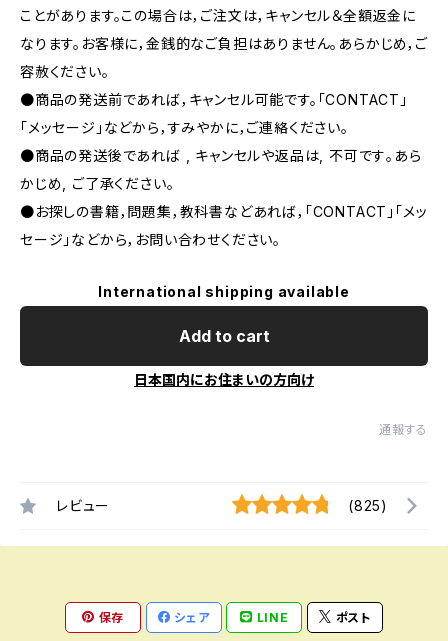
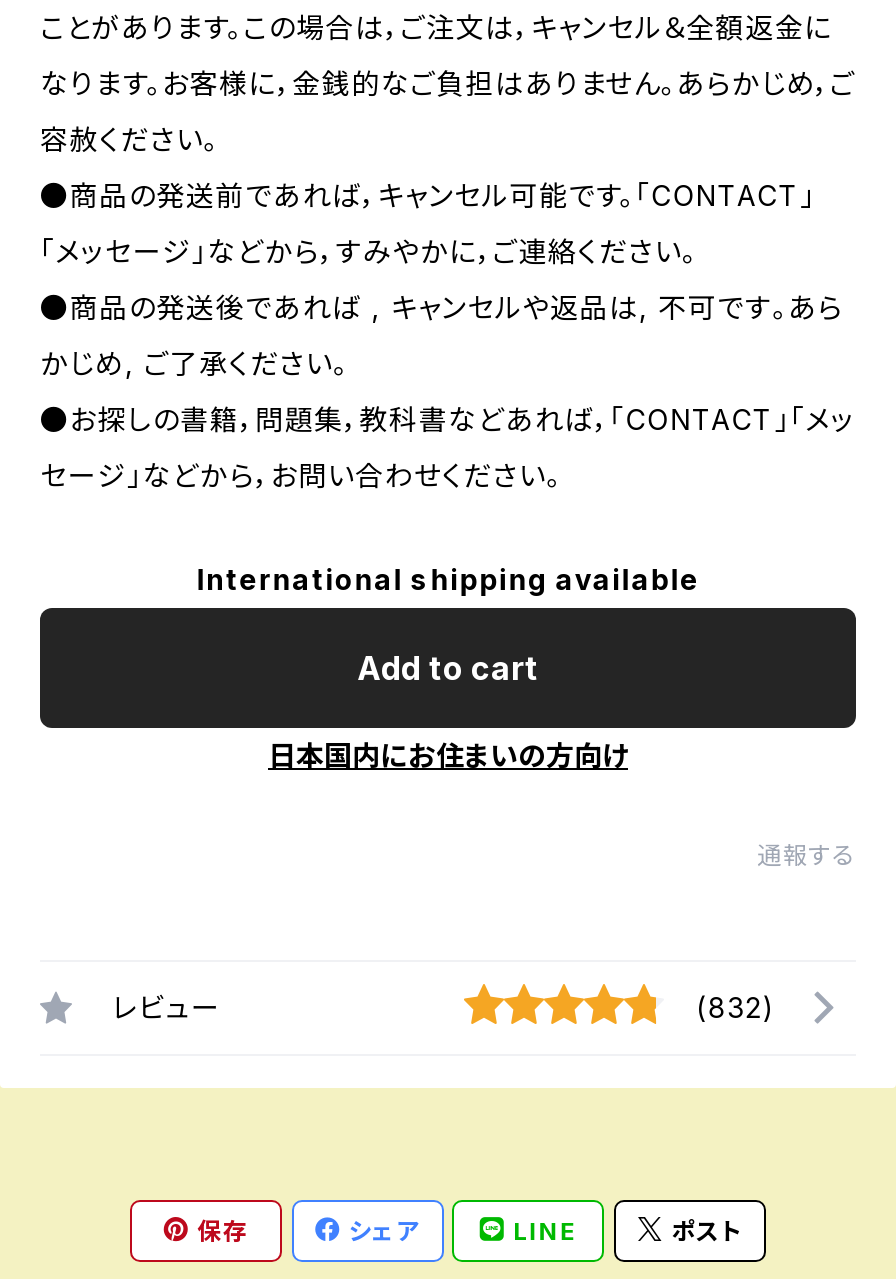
- (825)
+ (832)
